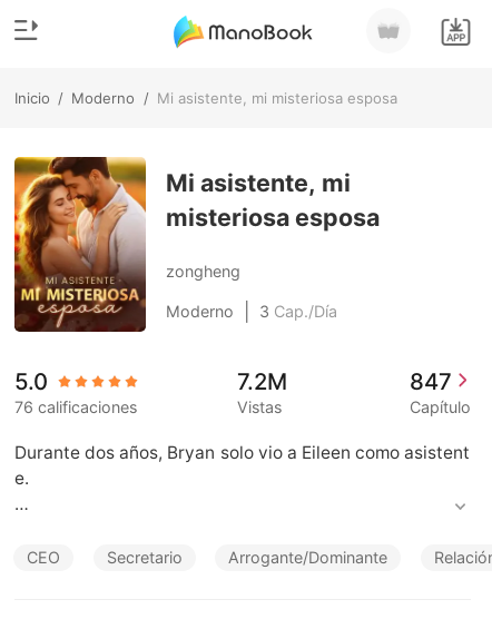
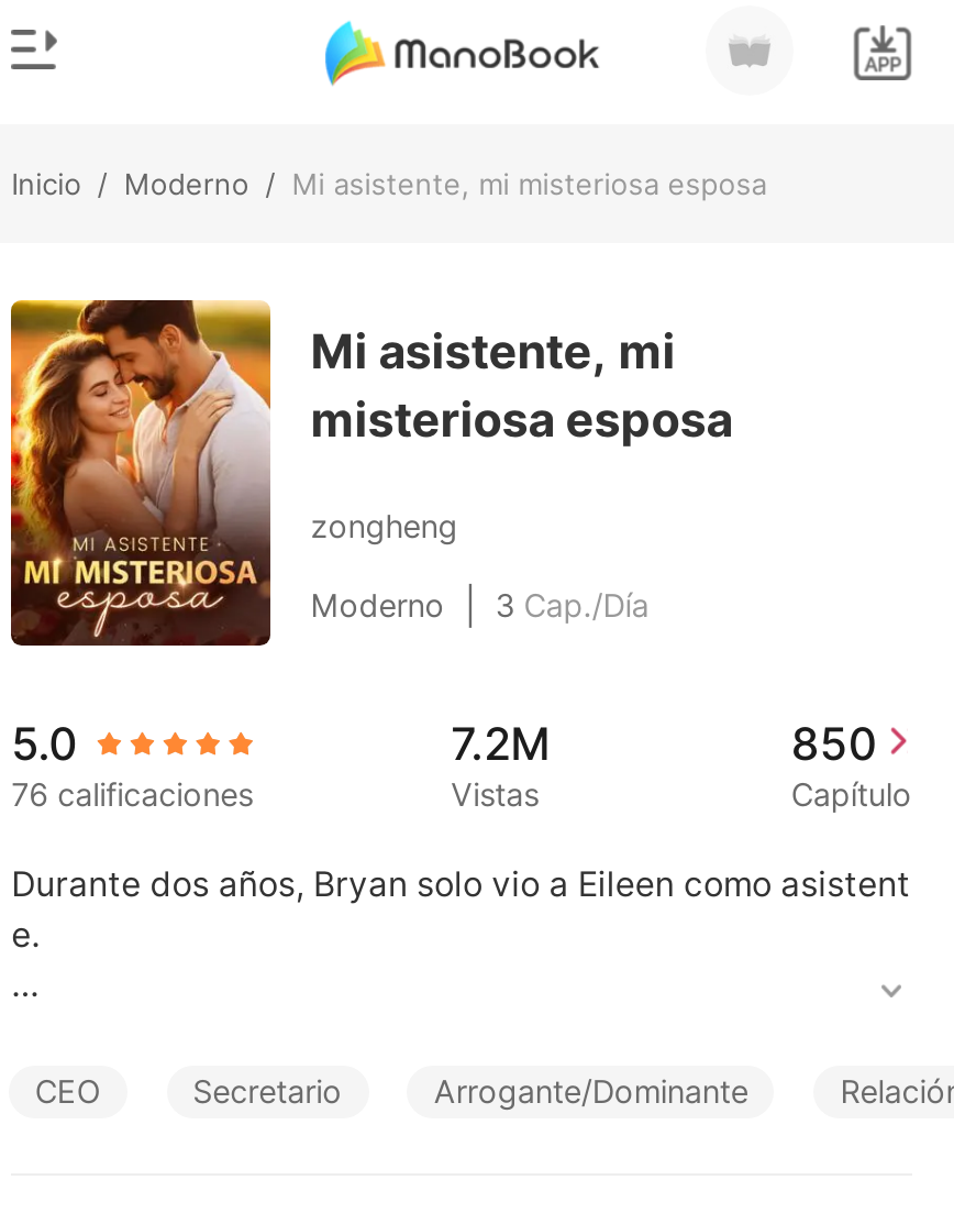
- 847
+ 850
